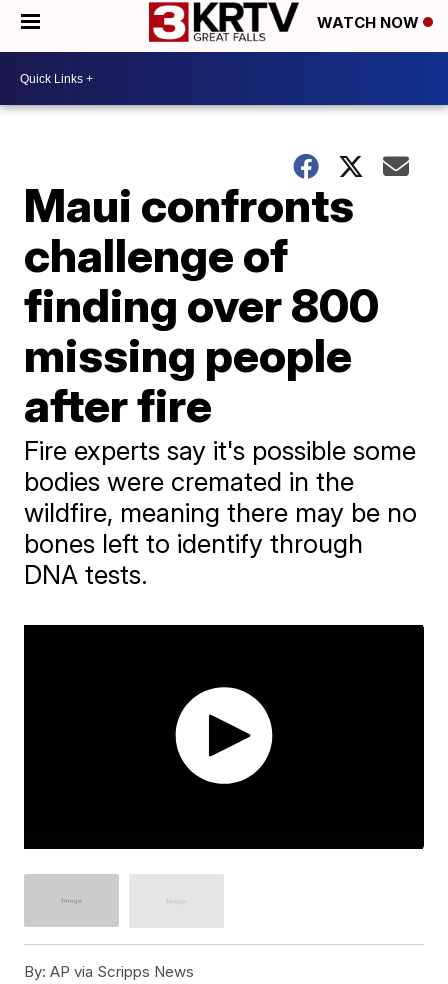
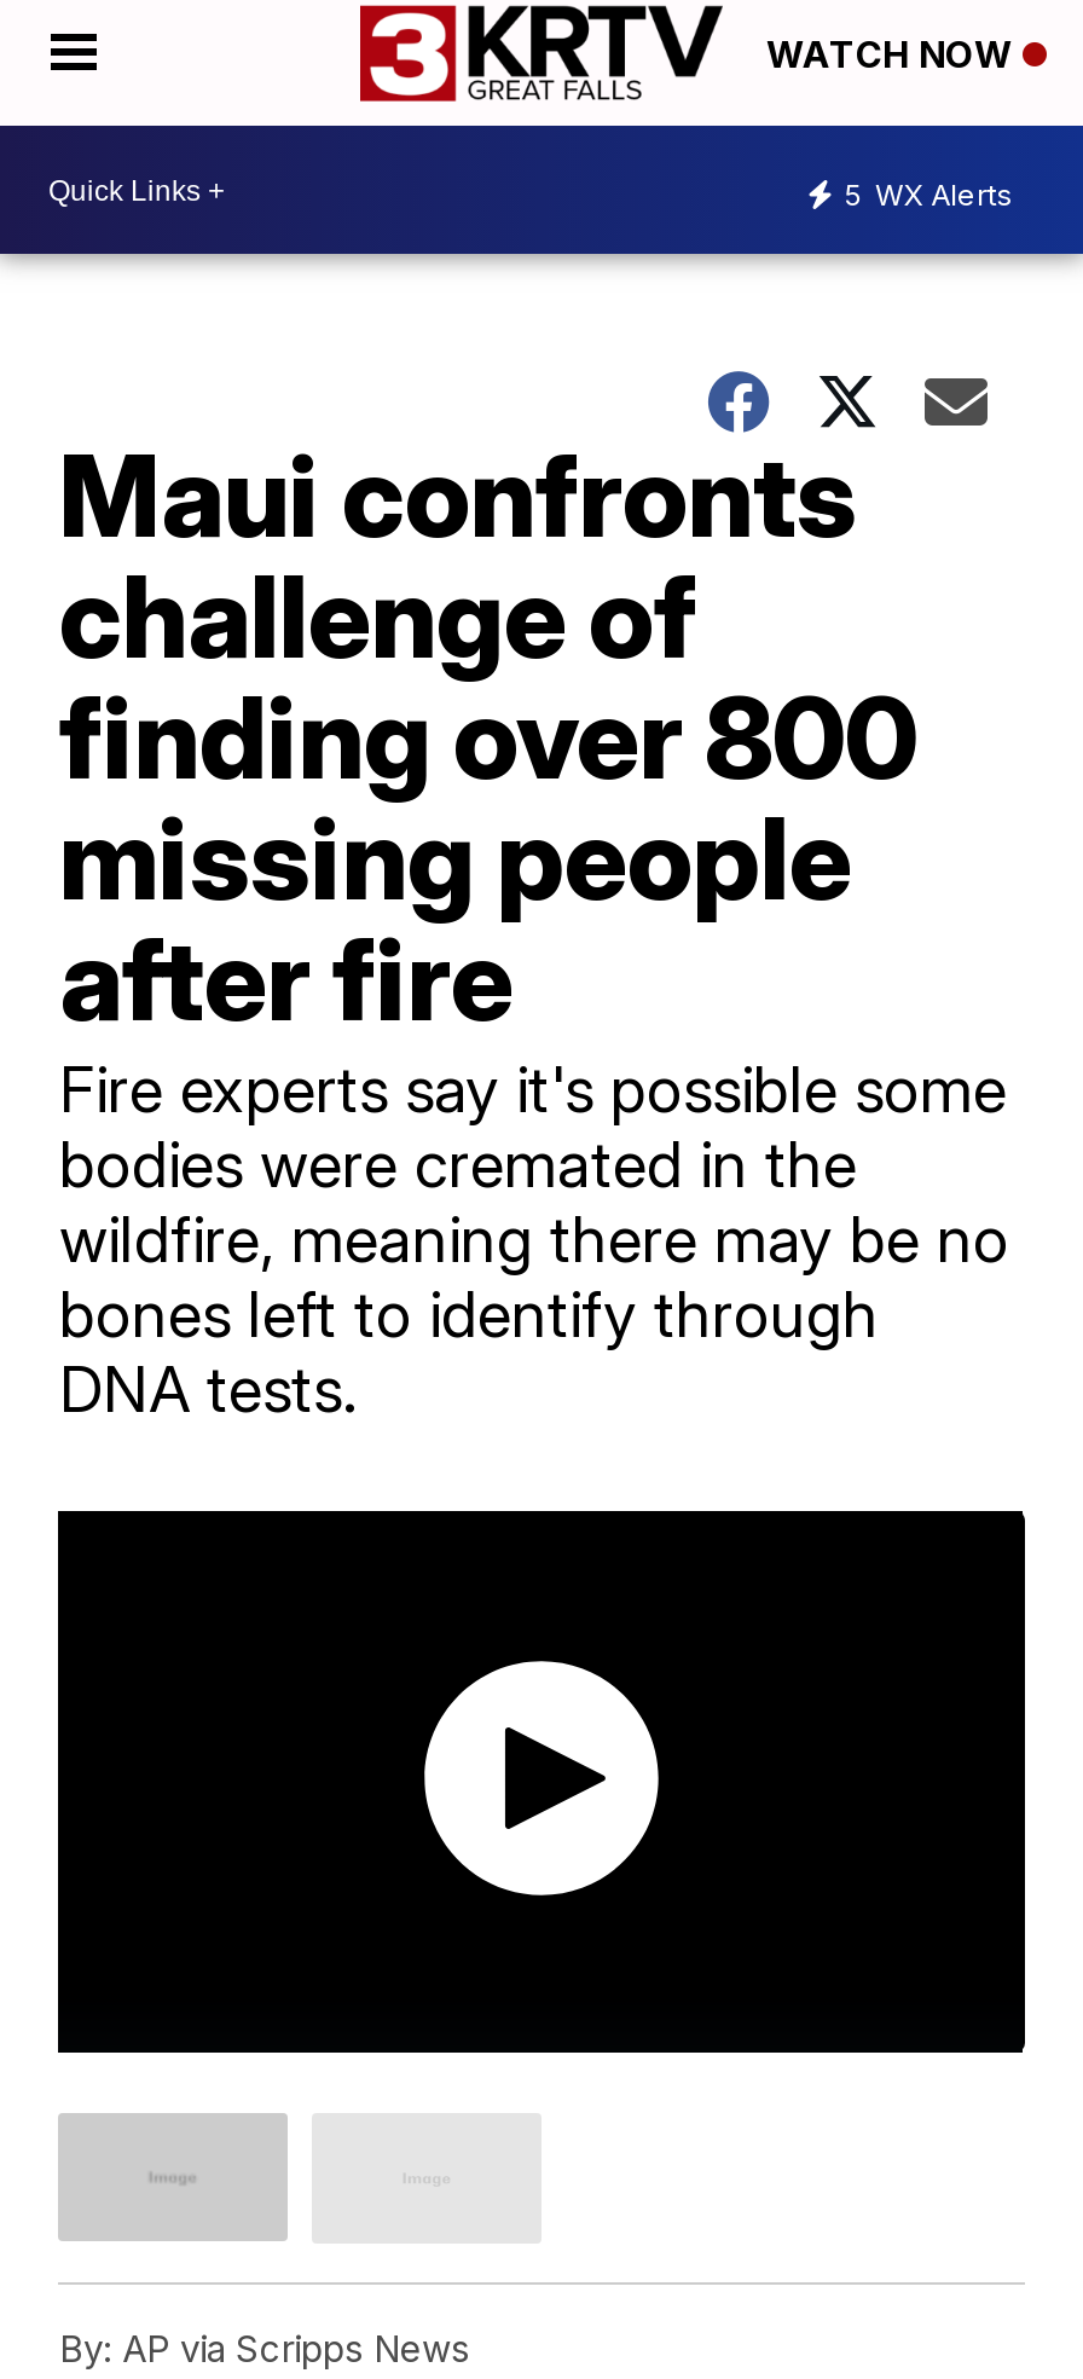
+ 5 WX Alerts
